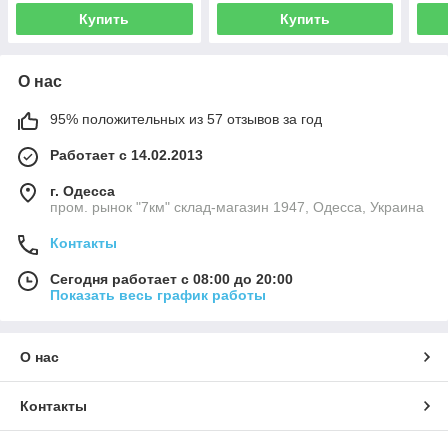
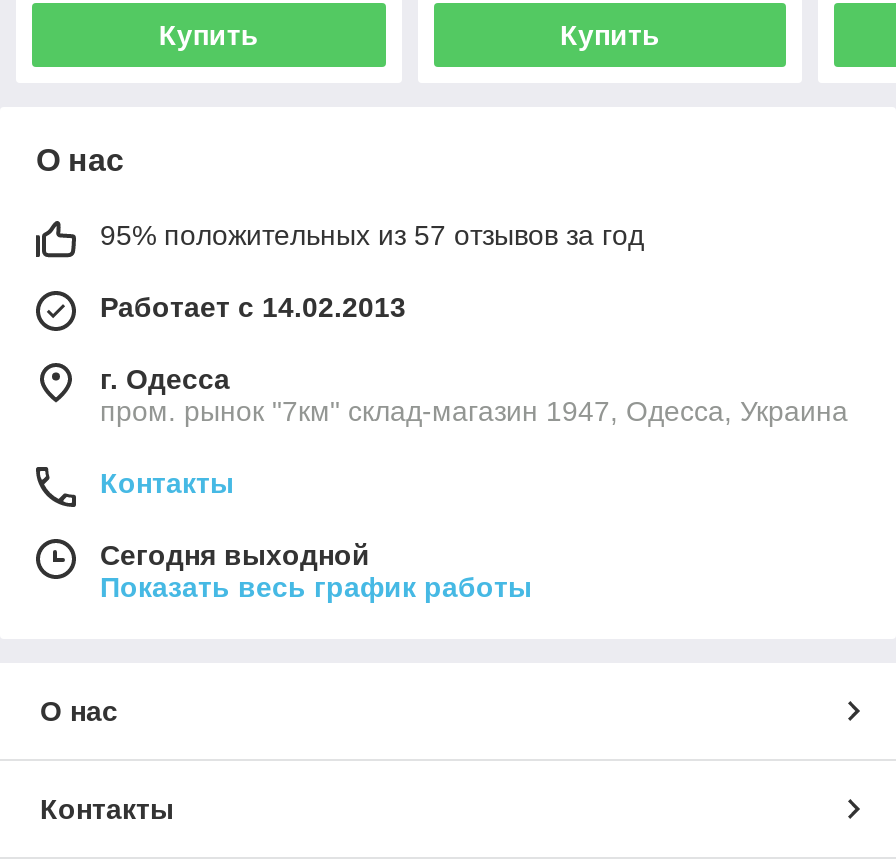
- Сегодня работает с 08:00 до 20:00
+ Сегодня выходной
